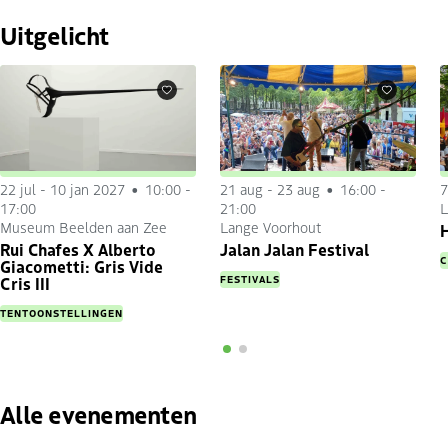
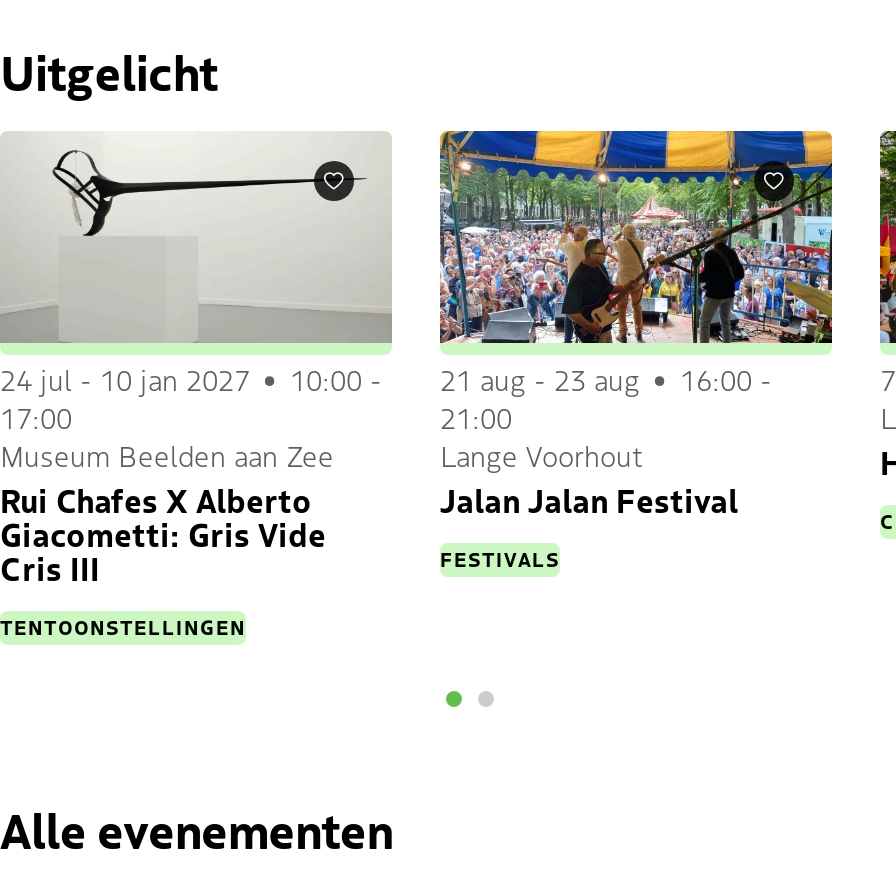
- 22 jul - 10 jan 2027 10:00 - 21 aug - 23 aug 16:00 -
+ 24 jul - 10 jan 2027 10:00 - 21 aug - 23 aug 16:00 -
